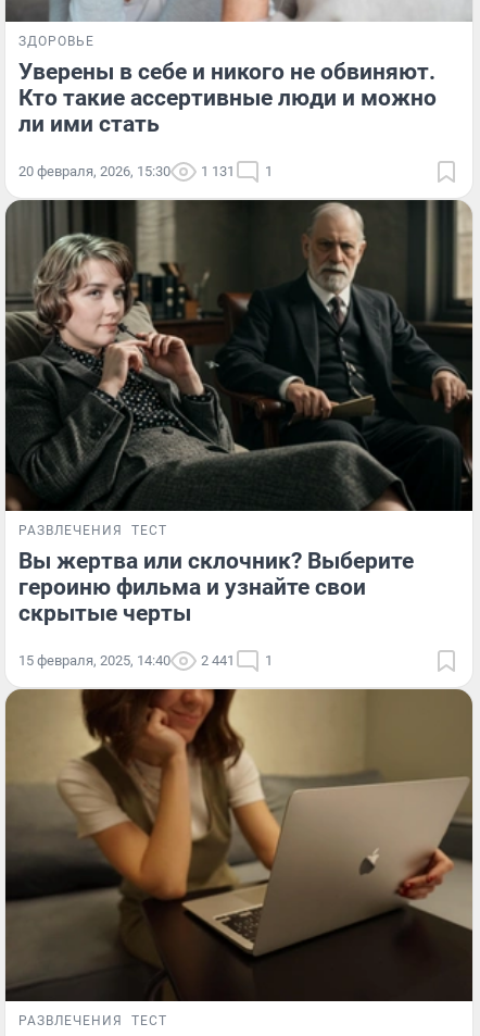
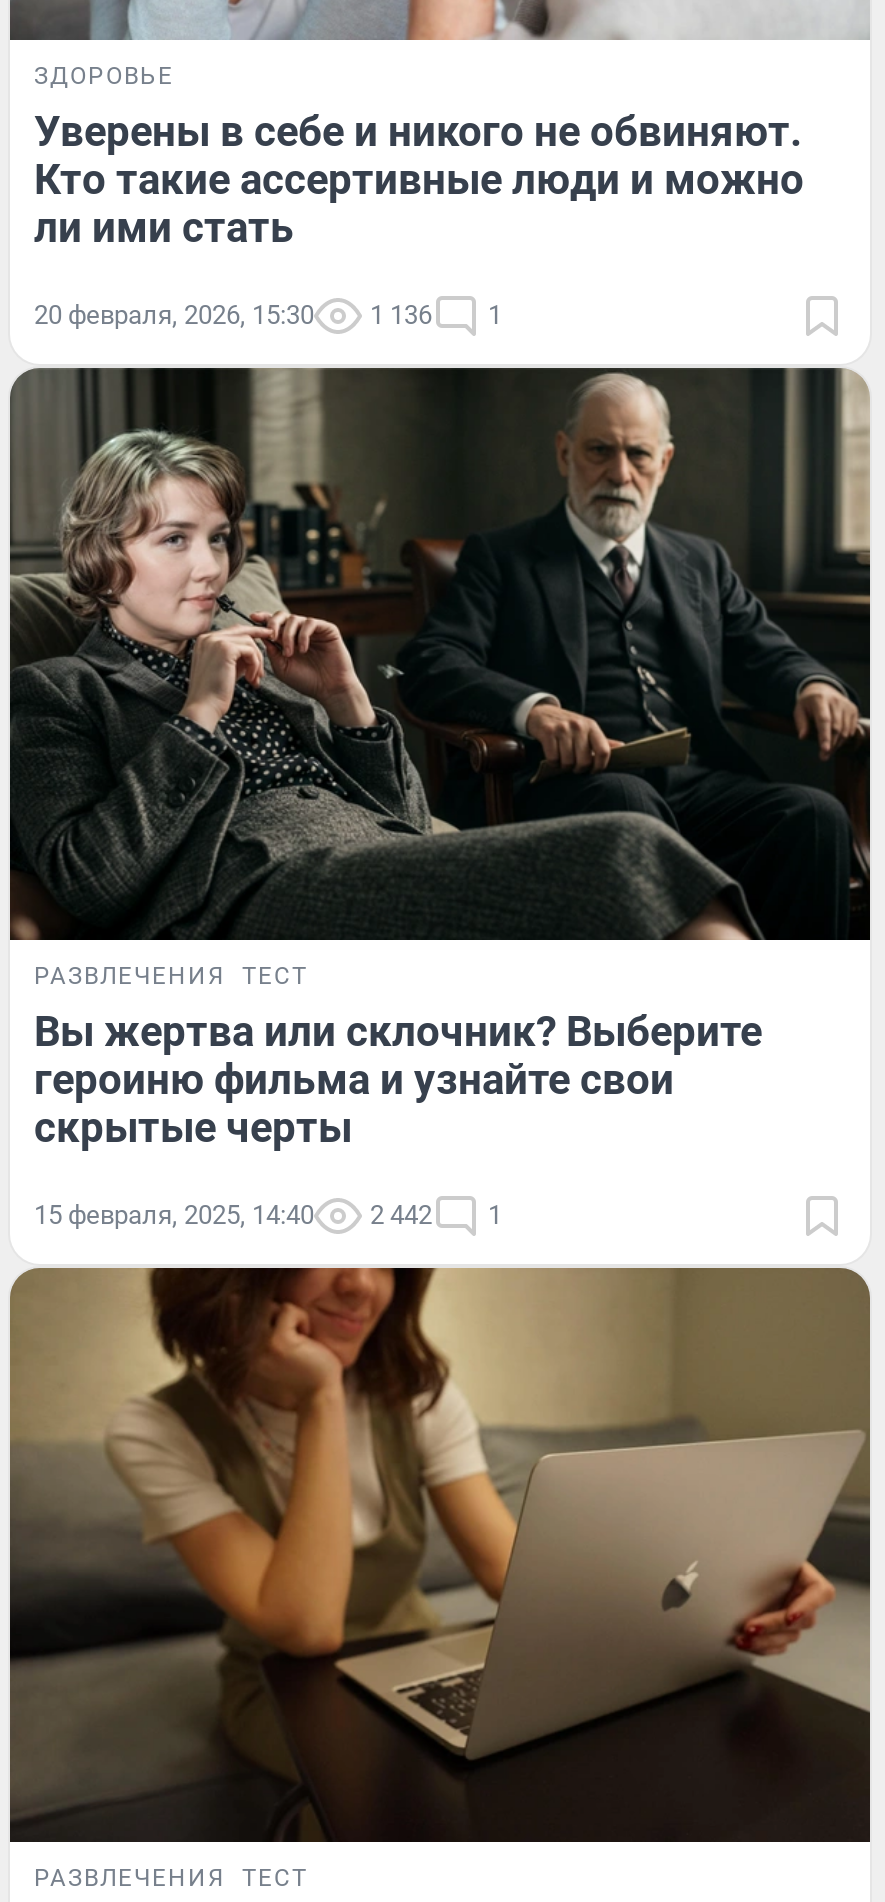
- 20 февраля, 2026, 15:30 1 131 1
+ 20 февраля, 2026, 15:30 1 136 1

- 15 февраля, 2025, 14:40 2 441 1
+ 15 февраля, 2025, 14:40 2 442 1
